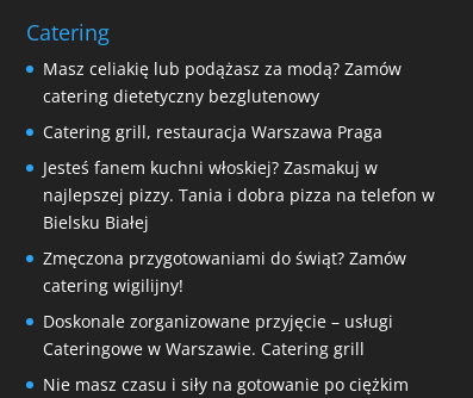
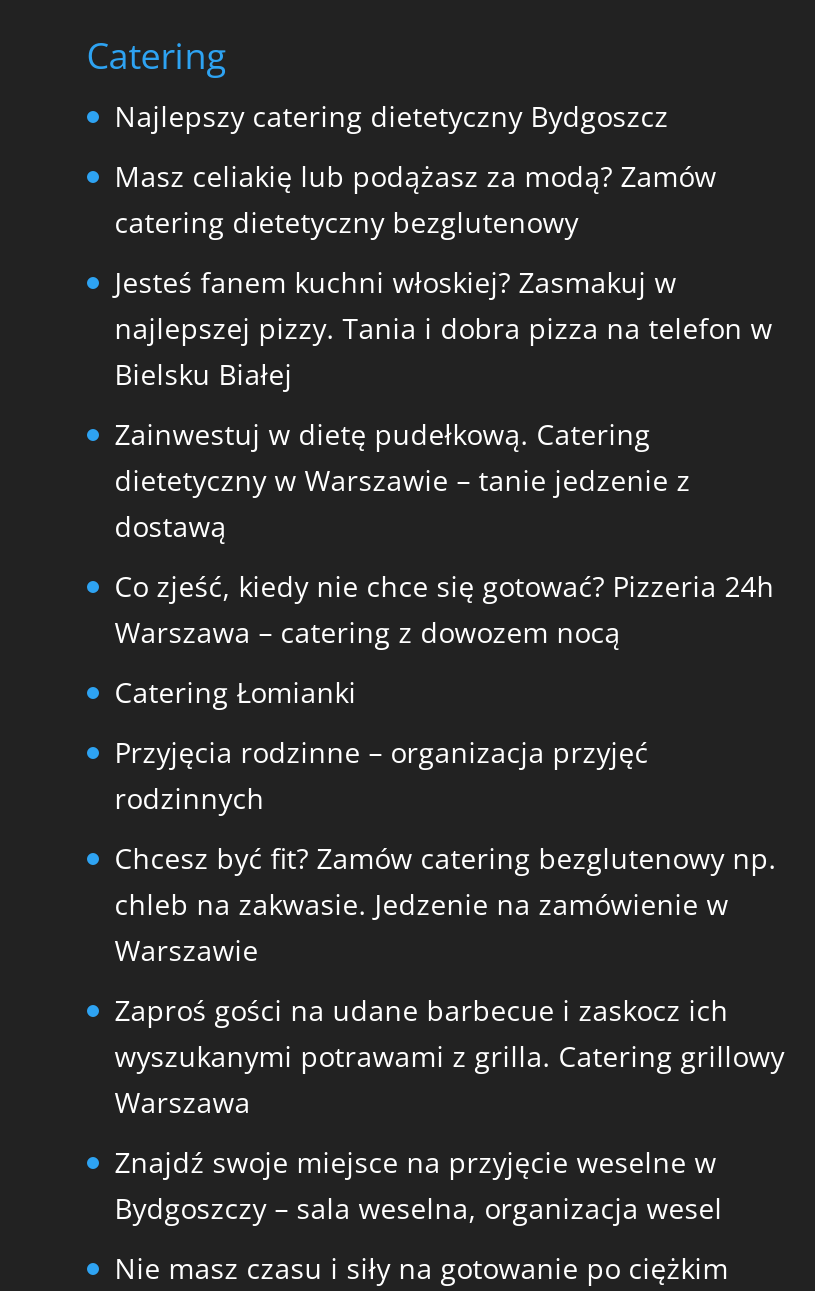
+ Najlepszy catering dietetyczny Bydgoszcz

- Catering grill, restauracja Warszawa Praga

- Zmęczona przygotowaniami do świąt? Zamów
- catering wigilijny!
- Doskonale zorganizowane przyjęcie – usługi
- Cateringowe w Warszawie. Catering grill
+ Zainwestuj w dietę pudełkową. Catering
+ dietetyczny w Warszawie – tanie jedzenie z
+ dostawą
+ Co zjeść, kiedy nie chce się gotować? Pizzeria 24h
+ Warszawa – catering z dowozem nocą
+ Catering Łomianki
+ Przyjęcia rodzinne – organizacja przyjęć
+ rodzinnych
+ Chcesz być fit? Zamów catering bezglutenowy np.
+ chleb na zakwasie. Jedzenie na zamówienie w
+ Warszawie
+ Zaproś gości na udane barbecue i zaskocz ich
+ wyszukanymi potrawami z grilla. Catering grillowy
+ Warszawa
+ Znajdź swoje miejsce na przyjęcie weselne w
+ Bydgoszczy – sala weselna, organizacja wesel
